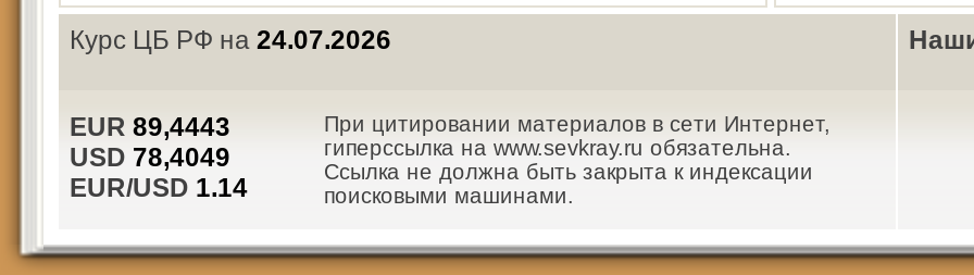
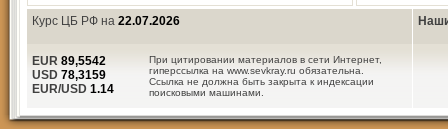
- Курс ЦБ РФ на 24.07.2026
+ Курс ЦБ РФ на 22.07.2026

- EUR 89,4443
+ EUR 89,5542

- USD 78,4049
+ USD 78,3159
